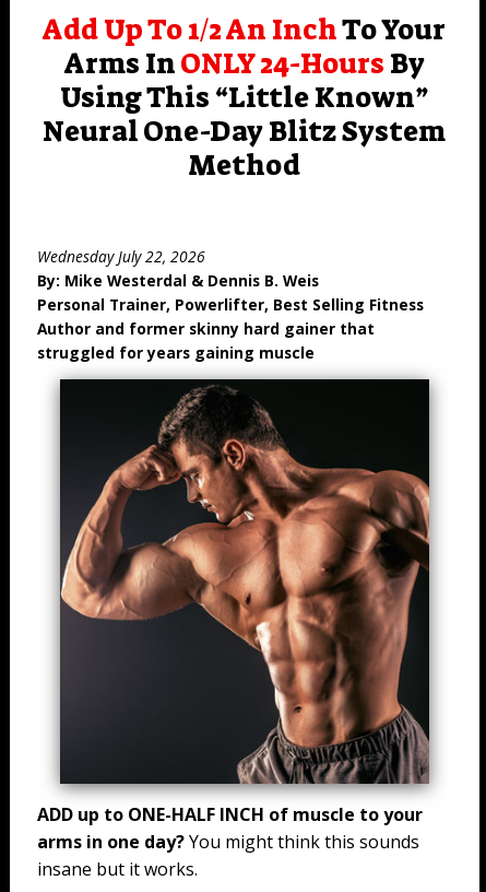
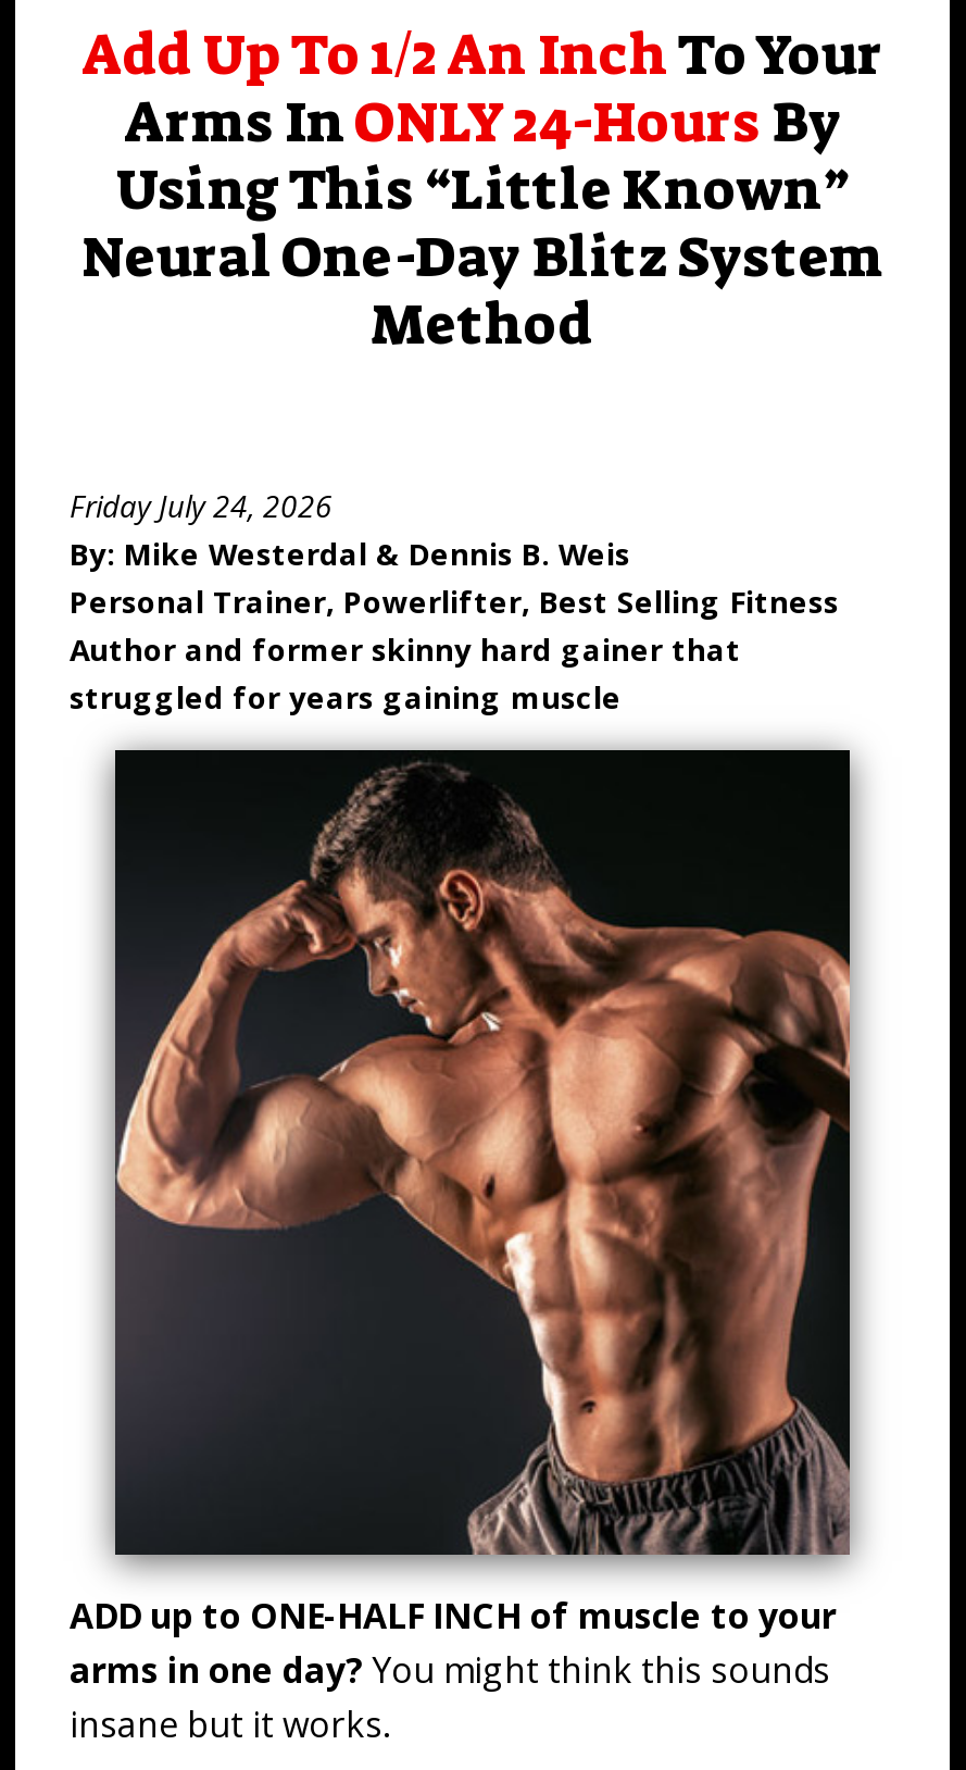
- Wednesday July 22, 2026
+ Friday July 24, 2026
